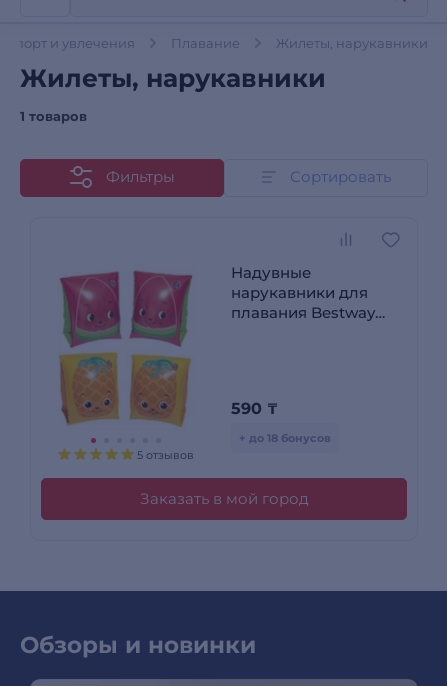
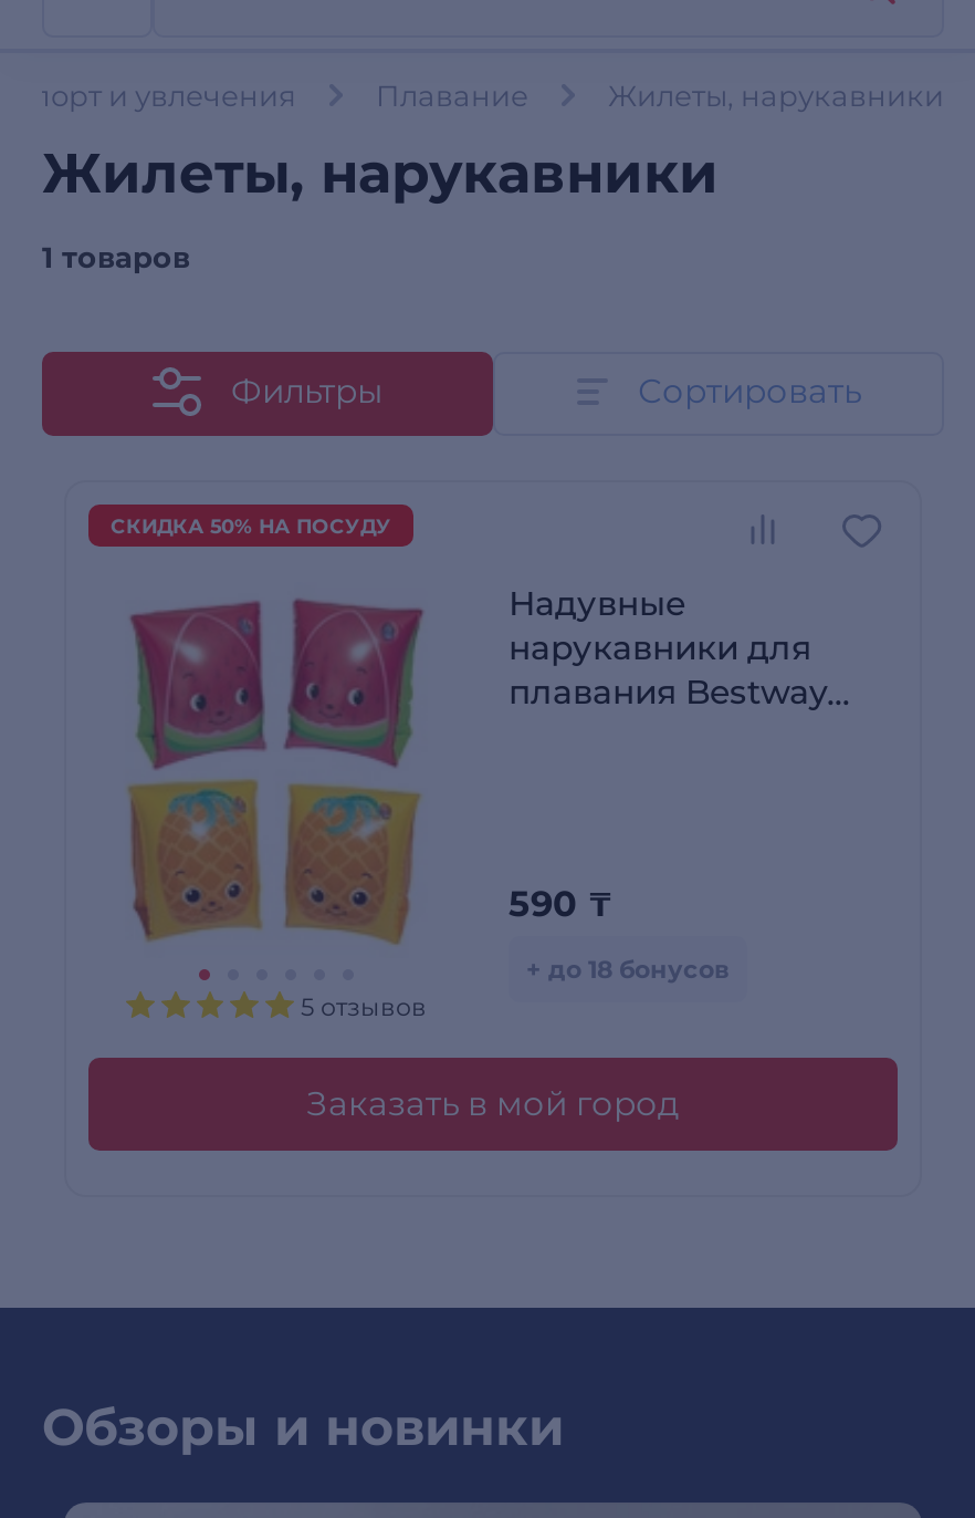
+ СКИДКА 50% НА ПОСУДУ
